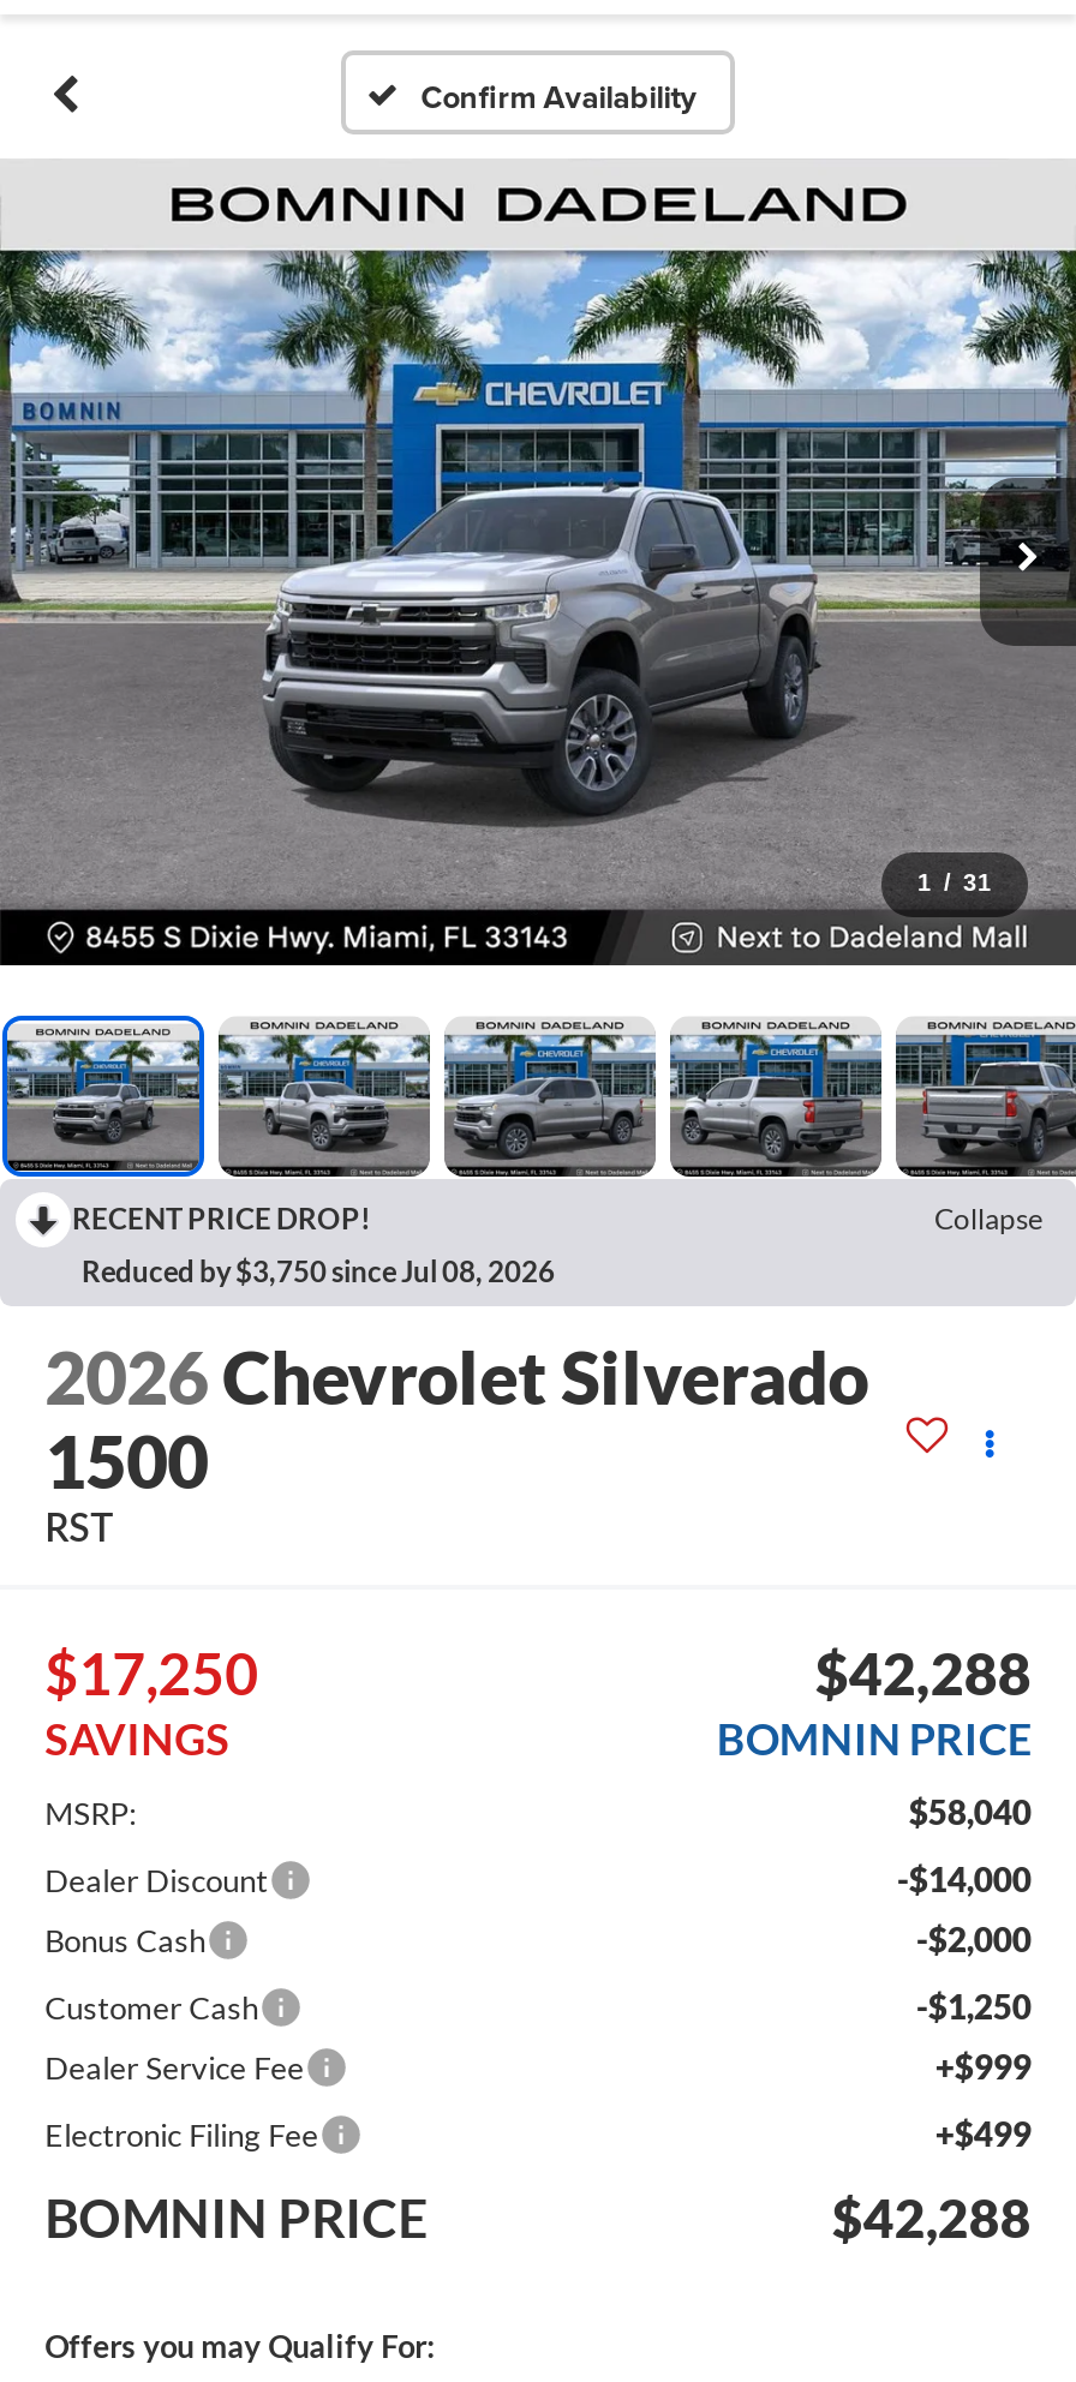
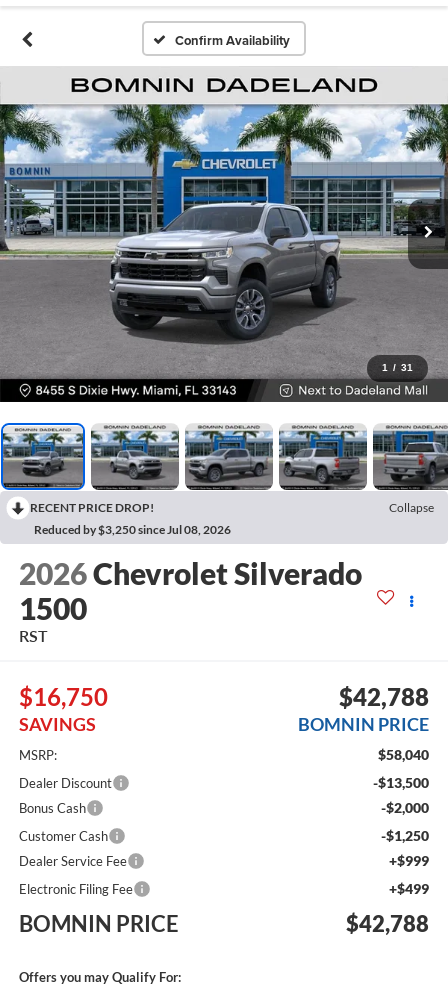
- Reduced by $3,750 since Jul 08, 2026
+ Reduced by $3,250 since Jul 08, 2026

- $17,250
+ $16,750

- $42,288
+ $42,788

- -$14,000
+ -$13,500

- $42,288
+ $42,788
